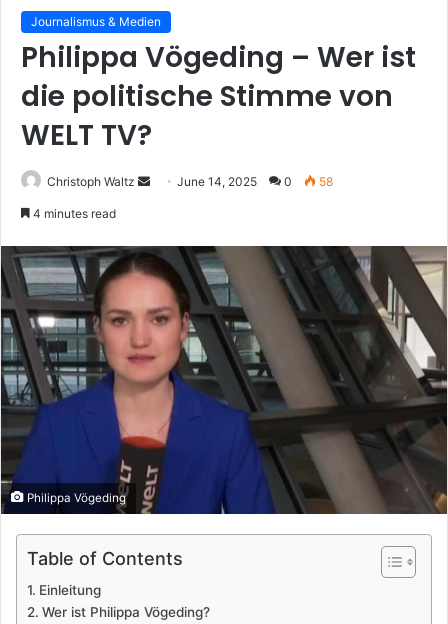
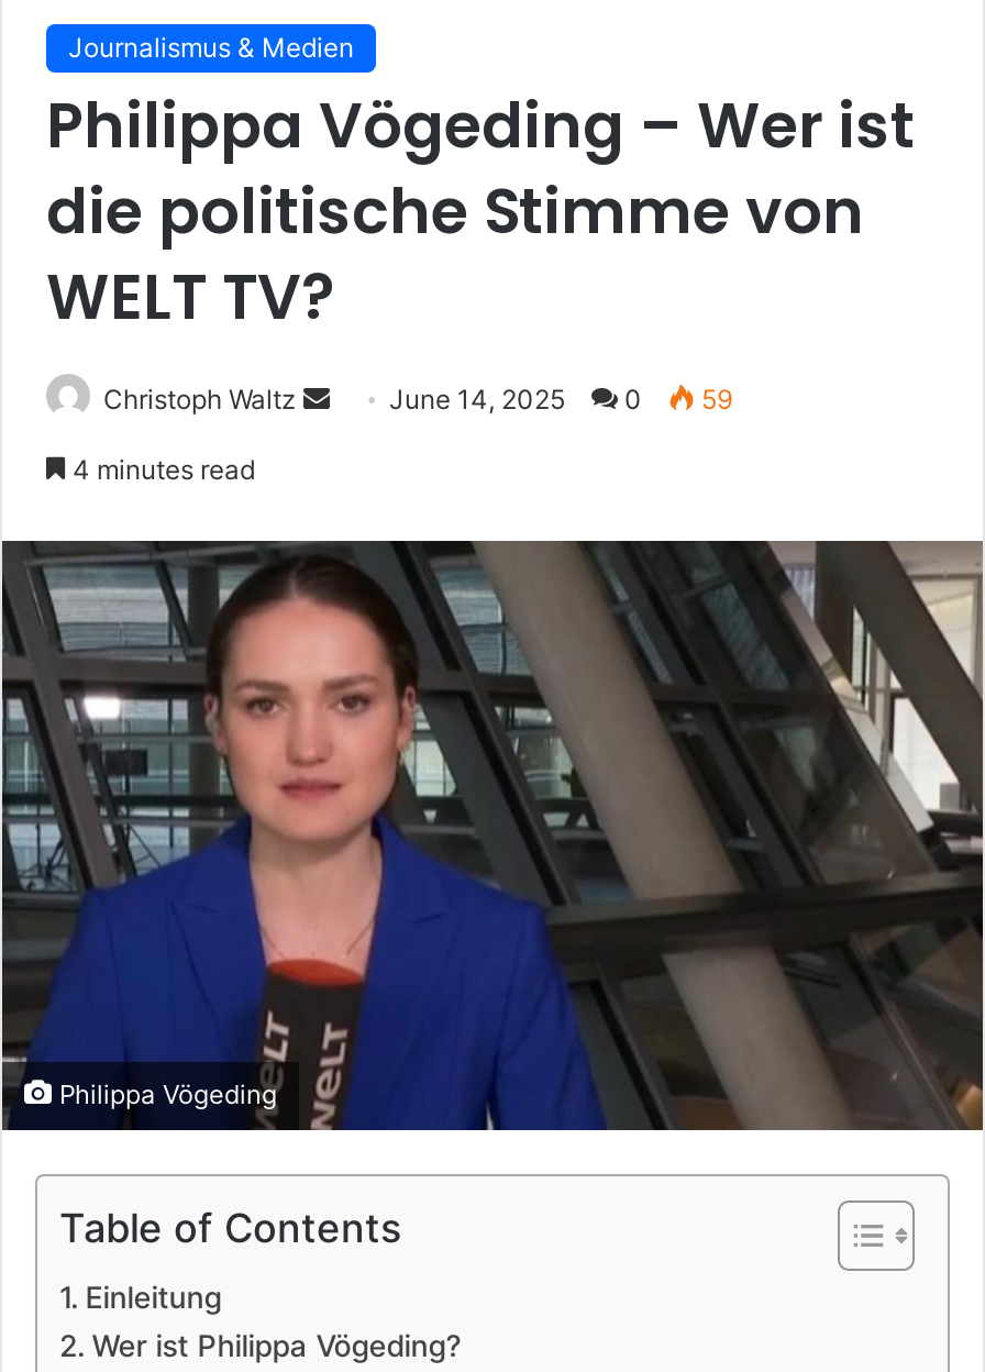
- 58
+ 59
